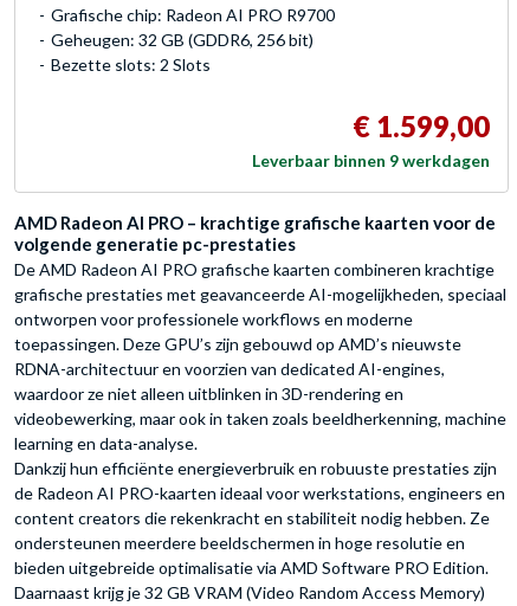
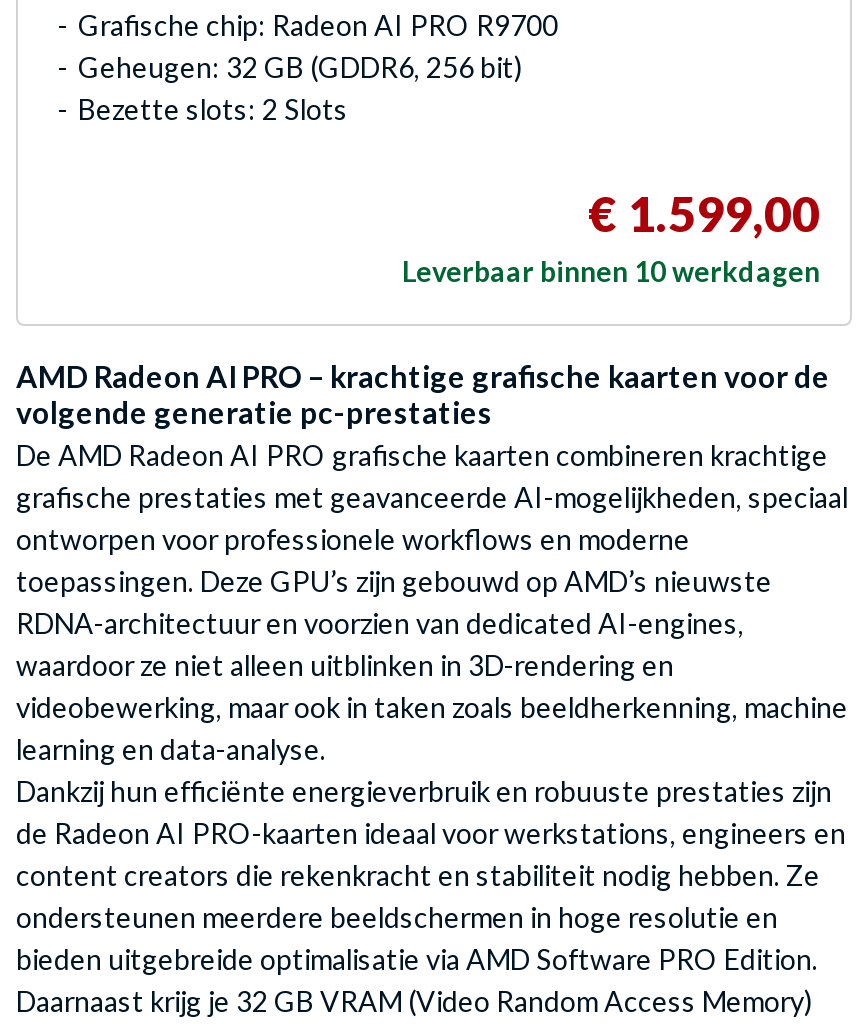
- Leverbaar binnen 9 werkdagen
+ Leverbaar binnen 10 werkdagen
